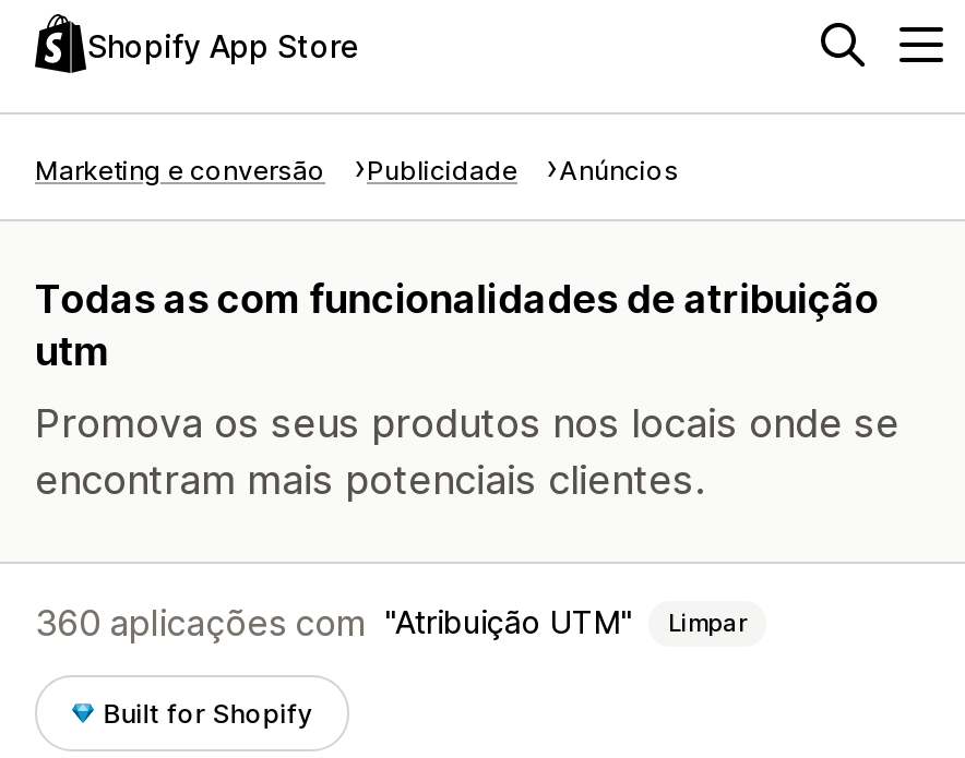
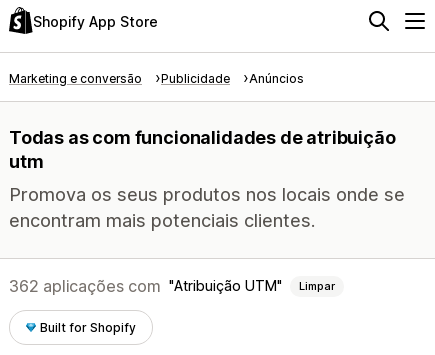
- 360 aplicações com
+ 362 aplicações com
